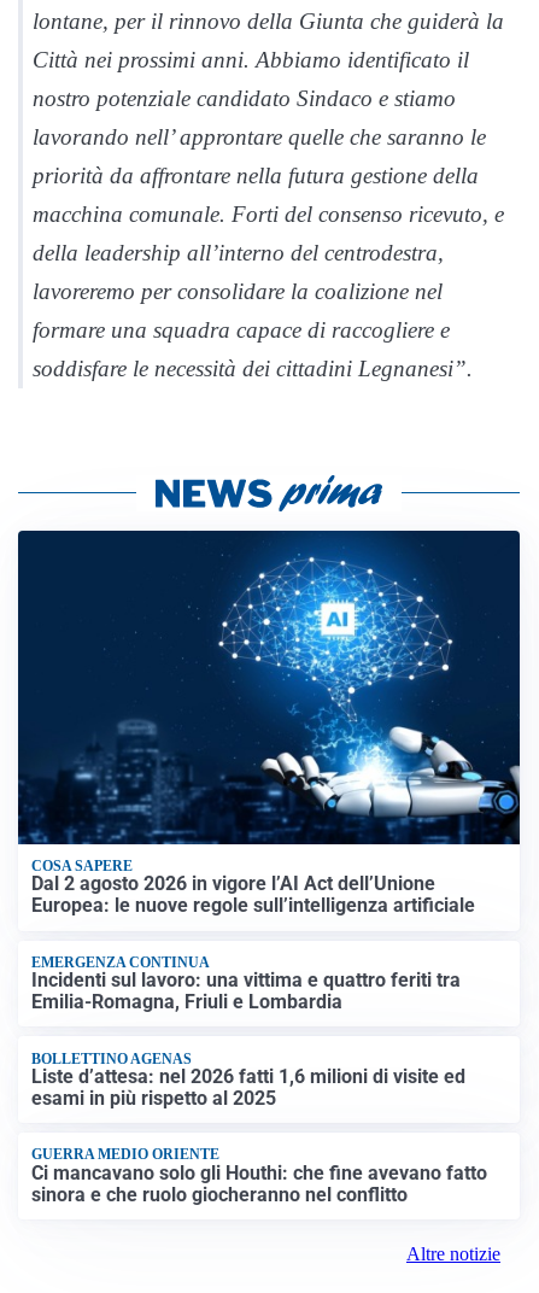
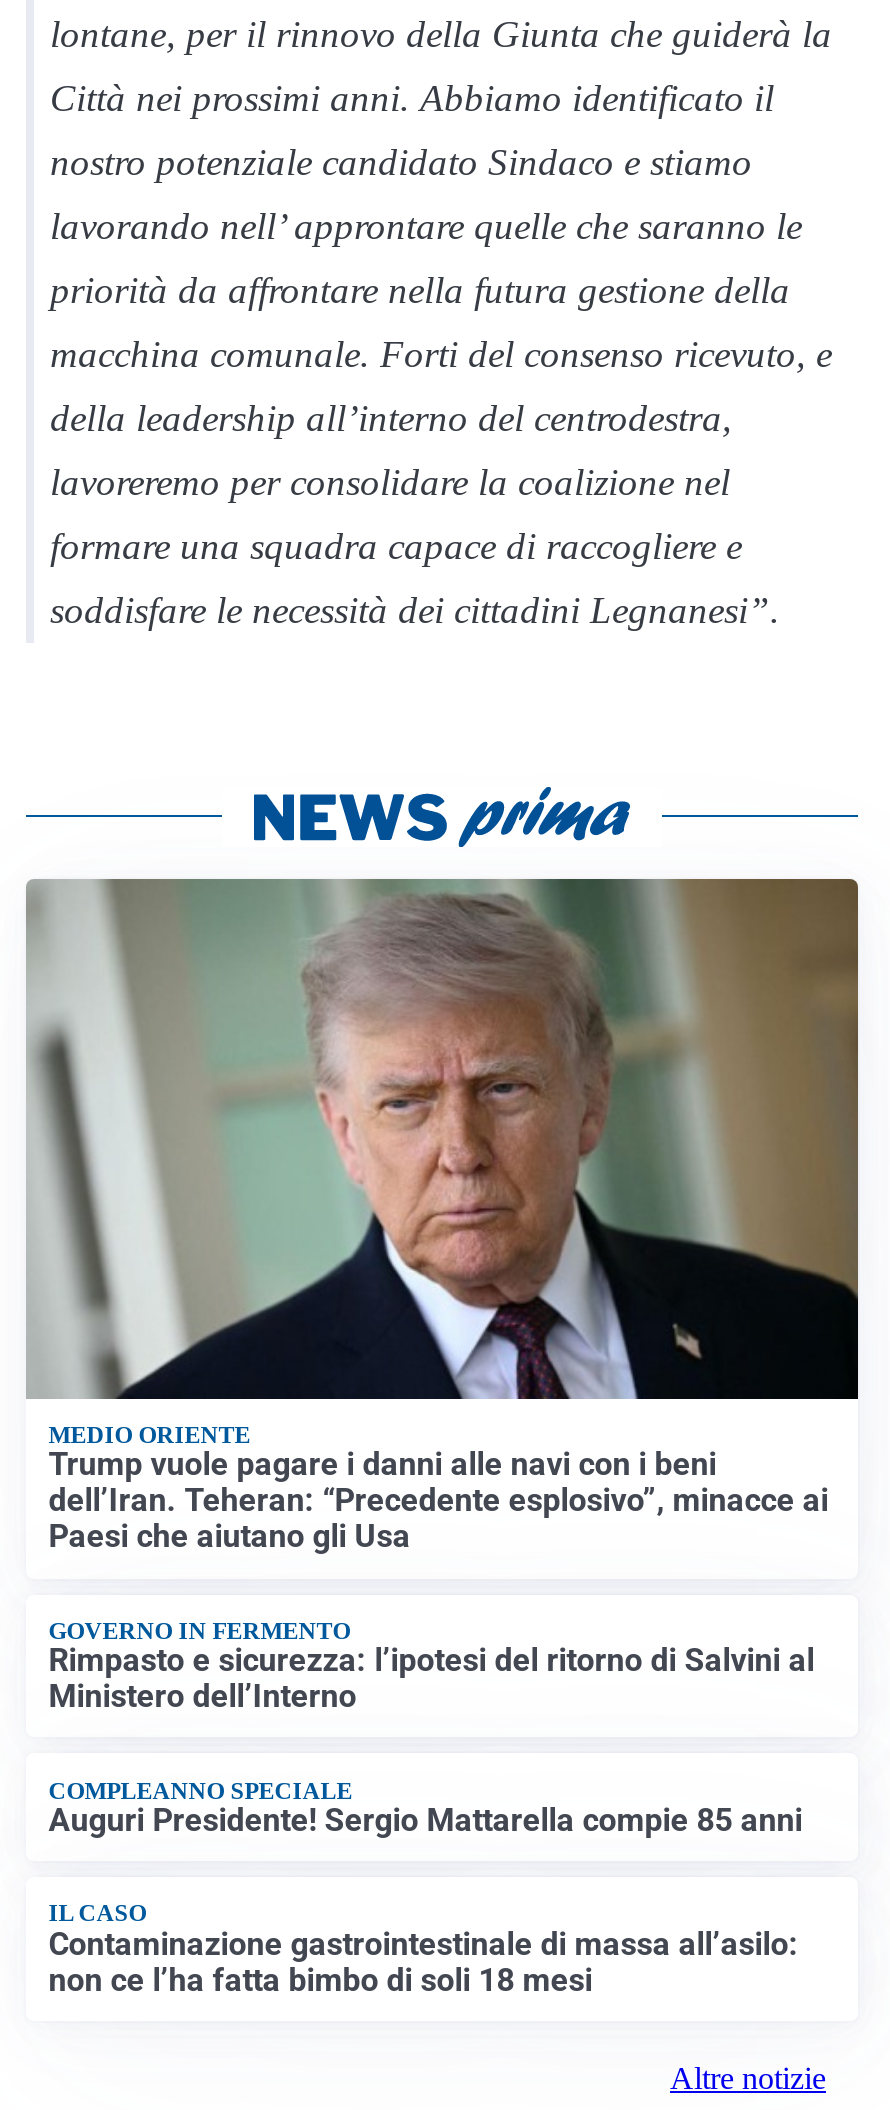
- [image]
- COSA SAPERE
- Dal 2 agosto 2026 in vigore l’AI Act dell’Unione
- Europea: le nuove regole sull’intelligenza artificiale
+ [image]
+ MEDIO ORIENTE
+ Trump vuole pagare i danni alle navi con i beni
+ dell’Iran. Teheran: “Precedente esplosivo”, minacce ai
+ Paesi che aiutano gli Usa

- EMERGENZA CONTINUA
- Incidenti sul lavoro: una vittima e quattro feriti tra
- Emilia-Romagna, Friuli e Lombardia
+ GOVERNO IN FERMENTO
+ Rimpasto e sicurezza: l’ipotesi del ritorno di Salvini al
+ Ministero dell’Interno

- BOLLETTINO AGENAS
- Liste d’attesa: nel 2026 fatti 1,6 milioni di visite ed
- esami in più rispetto al 2025
+ COMPLEANNO SPECIALE
+ Auguri Presidente! Sergio Mattarella compie 85 anni

- GUERRA MEDIO ORIENTE
- Ci mancavano solo gli Houthi: che fine avevano fatto
- sinora e che ruolo giocheranno nel conflitto
+ IL CASO
+ Contaminazione gastrointestinale di massa all’asilo:
+ non ce l’ha fatta bimbo di soli 18 mesi
